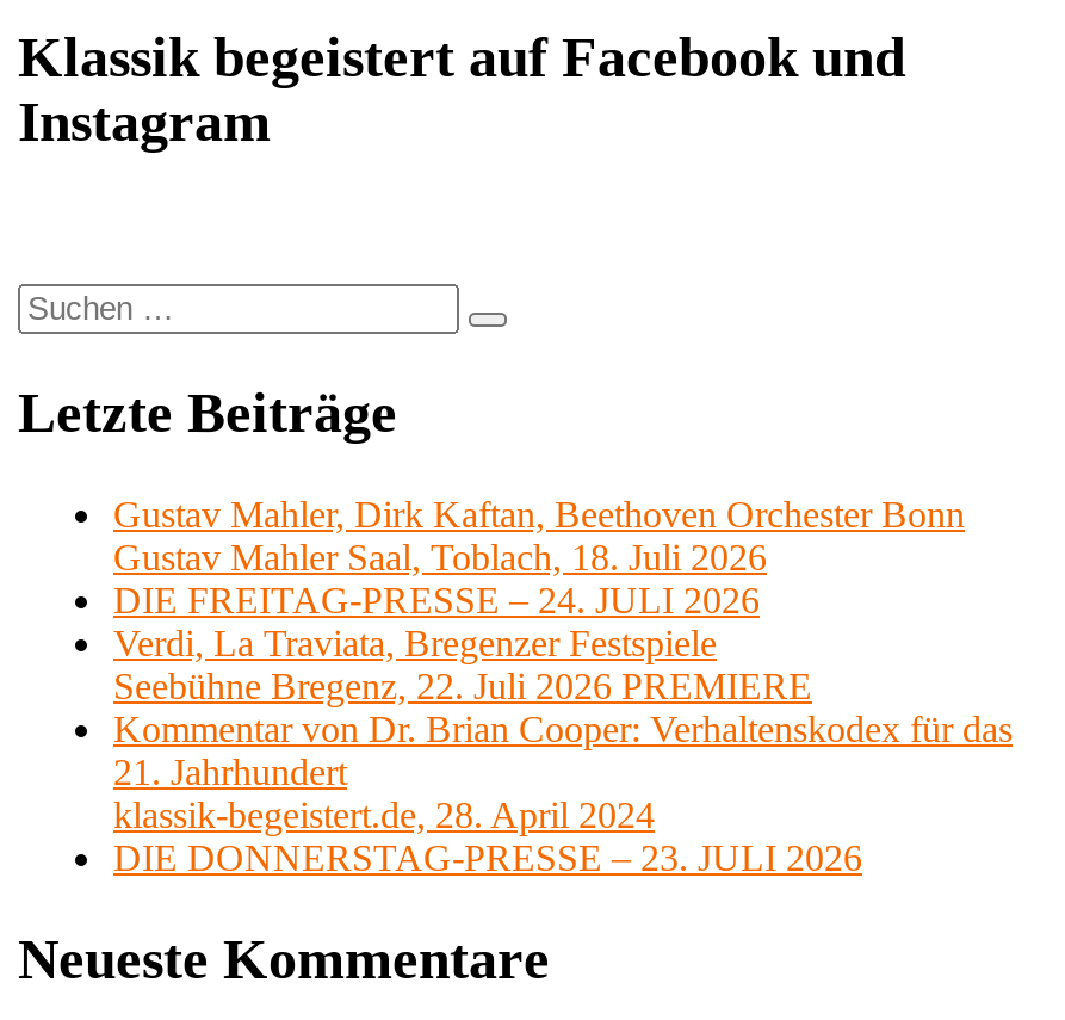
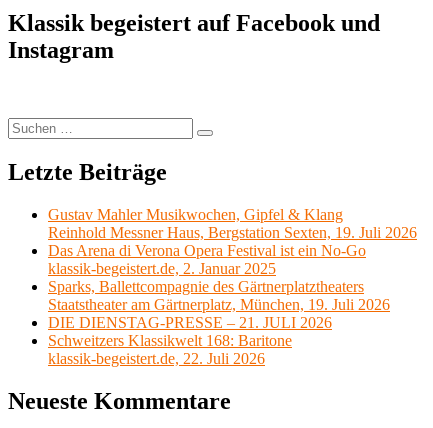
- Gustav Mahler, Dirk Kaftan, Beethoven Orchester Bonn
- Gustav Mahler Saal, Toblach, 18. Juli 2026
- DIE FREITAG-PRESSE – 24. JULI 2026
- Verdi, La Traviata, Bregenzer Festspiele
- Seebühne Bregenz, 22. Juli 2026 PREMIERE
- Kommentar von Dr. Brian Cooper: Verhaltenskodex für das
- 21. Jahrhundert
- klassik-begeistert.de, 28. April 2024
- DIE DONNERSTAG-PRESSE – 23. JULI 2026
+ Gustav Mahler Musikwochen, Gipfel & Klang
+ Reinhold Messner Haus, Bergstation Sexten, 19. Juli 2026
+ Das Arena di Verona Opera Festival ist ein No-Go
+ klassik-begeistert.de, 2. Januar 2025
+ Sparks, Ballettcompagnie des Gärtnerplatztheaters
+ Staatstheater am Gärtnerplatz, München, 19. Juli 2026
+ DIE DIENSTAG-PRESSE – 21. JULI 2026
+ Schweitzers Klassikwelt 168: Baritone
+ klassik-begeistert.de, 22. Juli 2026
